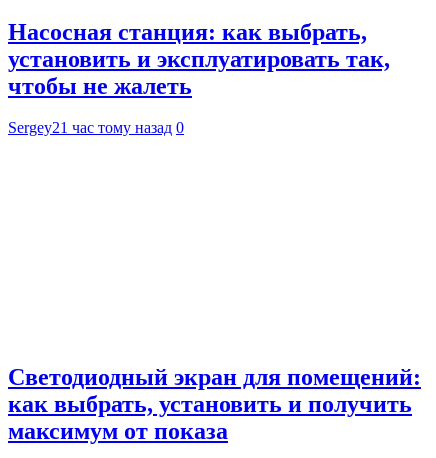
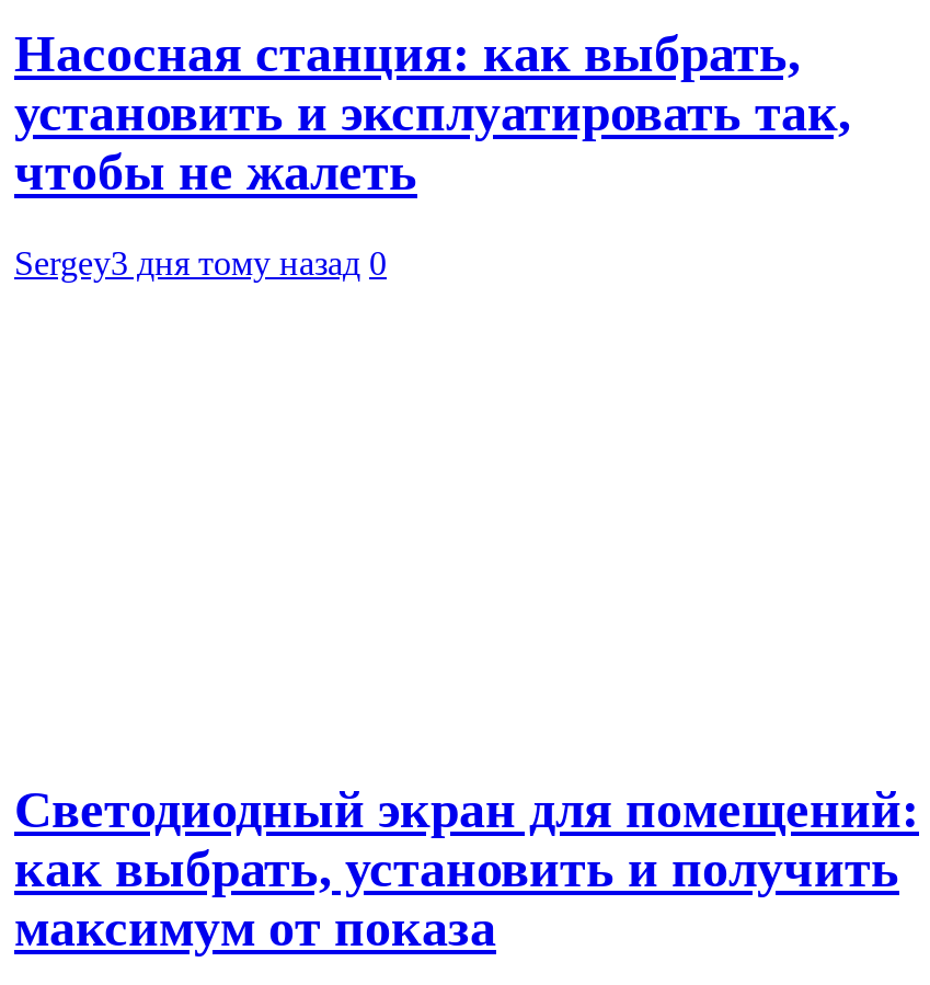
- Sergey21 час тому назад 0
+ Sergey3 дня тому назад 0
